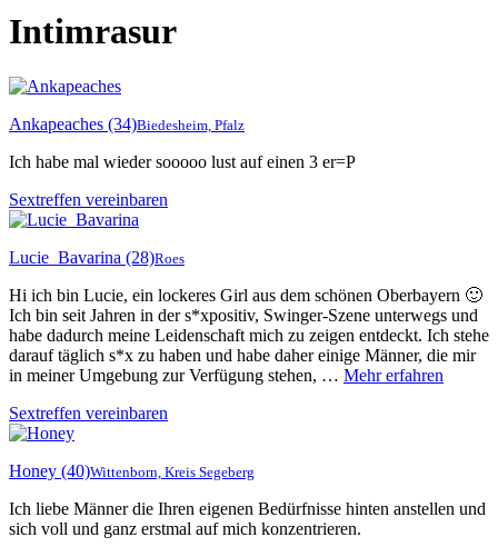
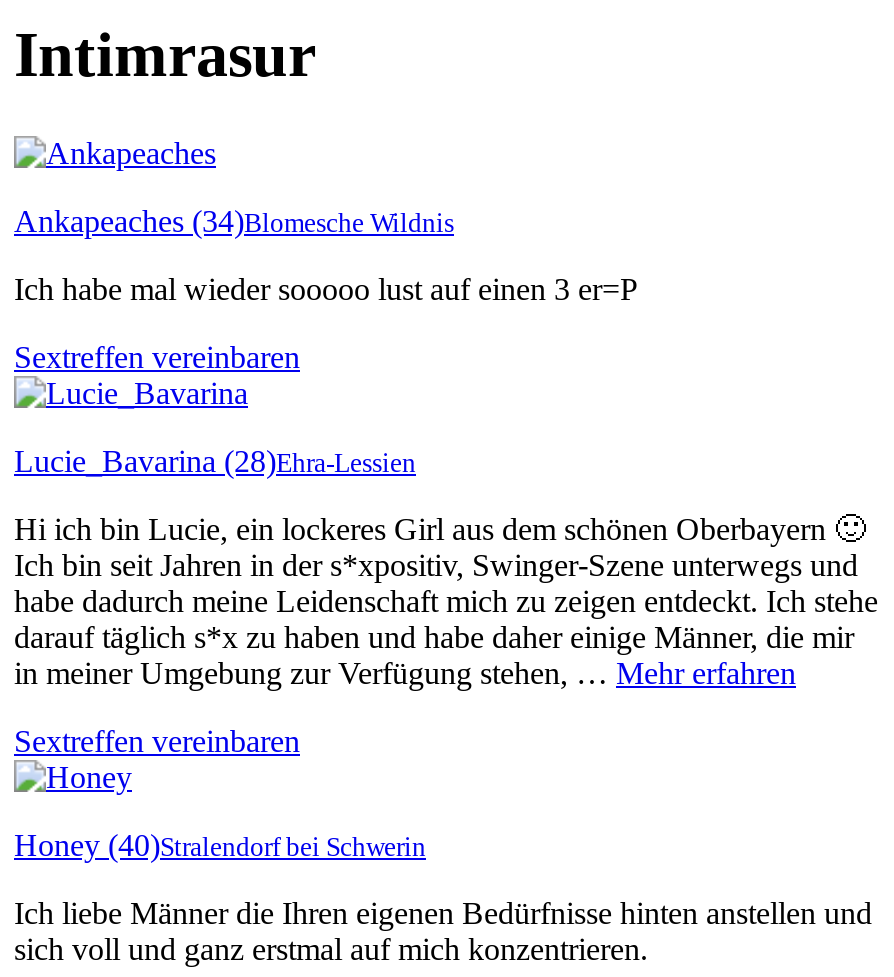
- Ankapeaches (34)Biedesheim, Pfalz
+ Ankapeaches (34)Blomesche Wildnis

- Lucie_Bavarina (28)Roes
+ Lucie_Bavarina (28)Ehra-Lessien

- Honey (40)Wittenborn, Kreis Segeberg
+ Honey (40)Stralendorf bei Schwerin
